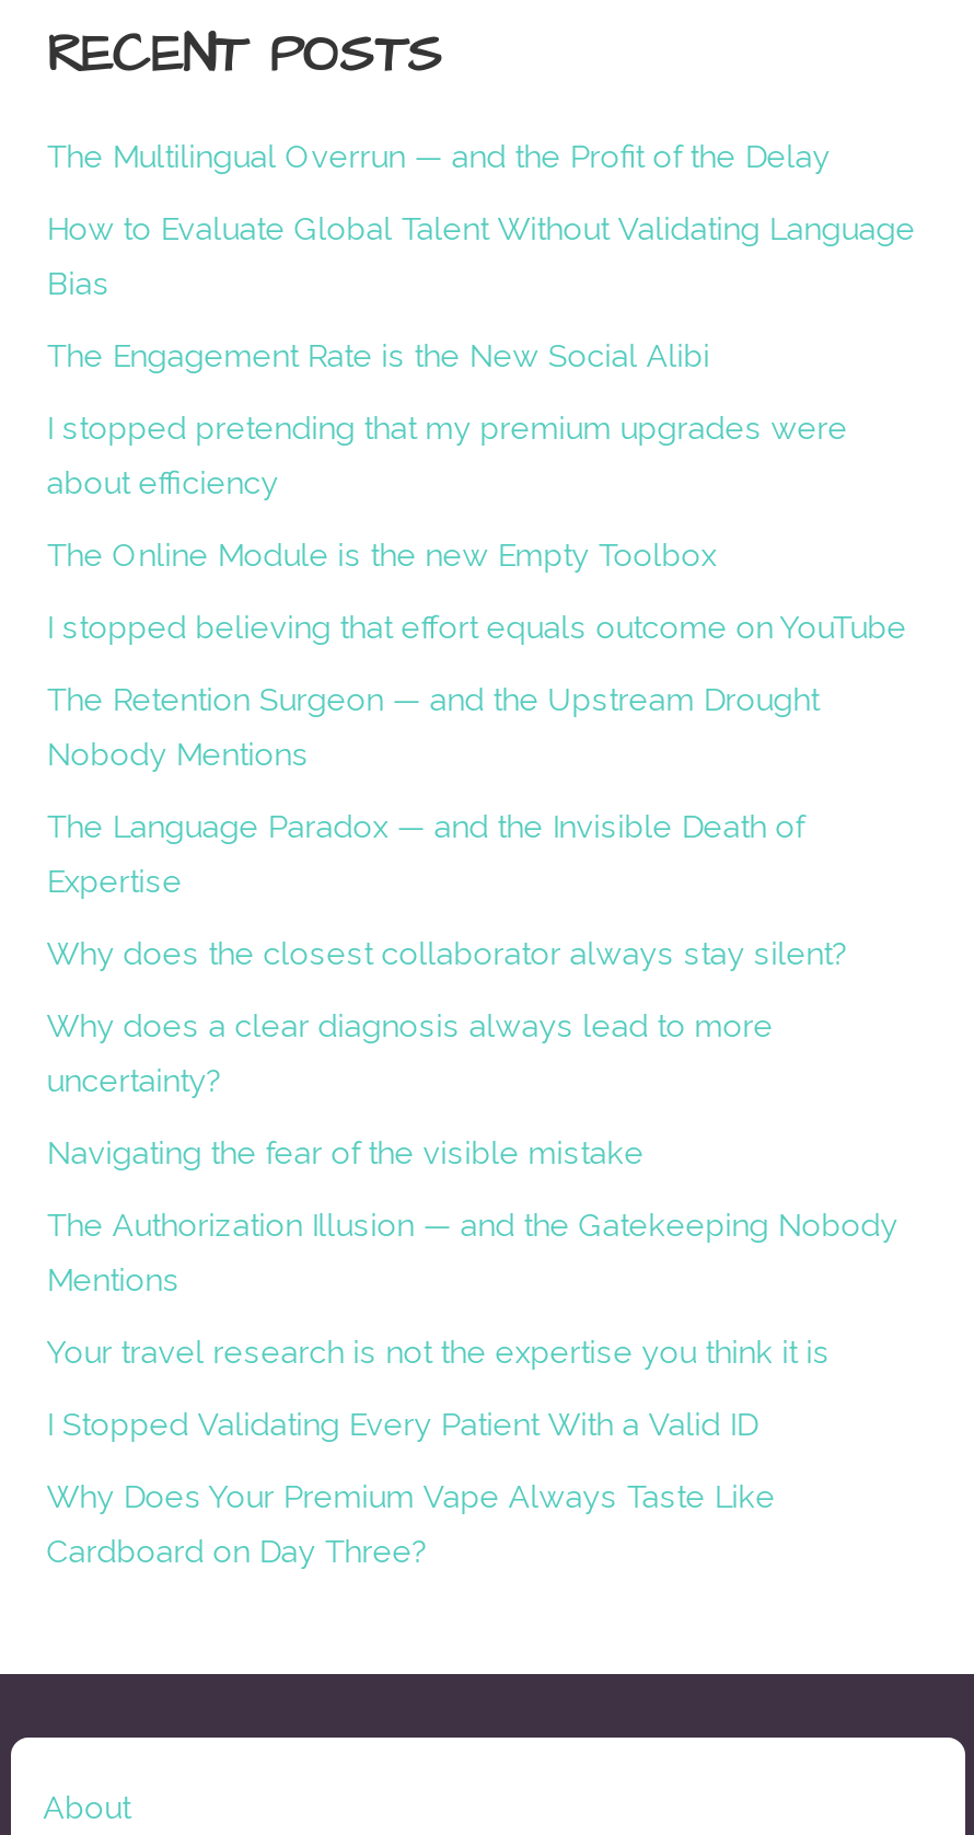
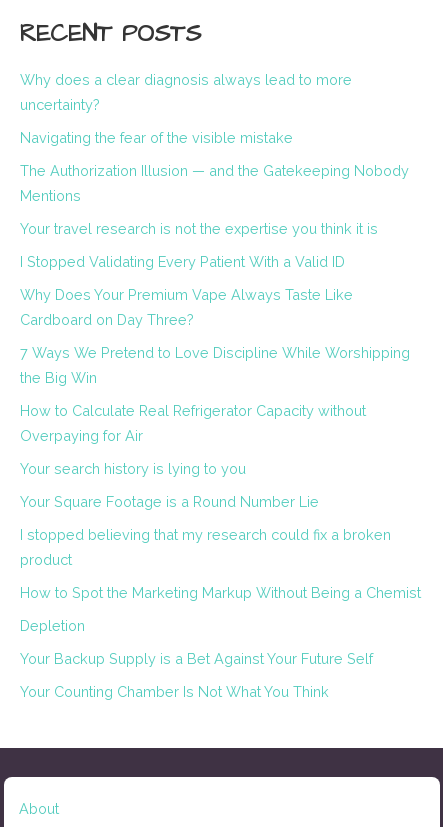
- The Multilingual Overrun — and the Profit of the Delay
- How to Evaluate Global Talent Without Validating Language
- Bias
- The Engagement Rate is the New Social Alibi
- I stopped pretending that my premium upgrades were
- about efficiency
- The Online Module is the new Empty Toolbox
- I stopped believing that effort equals outcome on YouTube
- The Retention Surgeon — and the Upstream Drought
- Nobody Mentions
- The Language Paradox — and the Invisible Death of
- Expertise
- Why does the closest collaborator always stay silent?

moved up: Why does a clear diagnosis always lead to more | uncertainty? | Navigating the fear of the visible mistake | ... | Why Does Your Premium Vape Always Taste Like | Cardboard on Day Three?

+ 7 Ways We Pretend to Love Discipline While Worshipping
+ the Big Win
+ How to Calculate Real Refrigerator Capacity without
+ Overpaying for Air
+ Your search history is lying to you
+ Your Square Footage is a Round Number Lie
+ I stopped believing that my research could fix a broken
+ product
+ How to Spot the Marketing Markup Without Being a Chemist
+ Depletion
+ Your Backup Supply is a Bet Against Your Future Self
+ Your Counting Chamber Is Not What You Think
